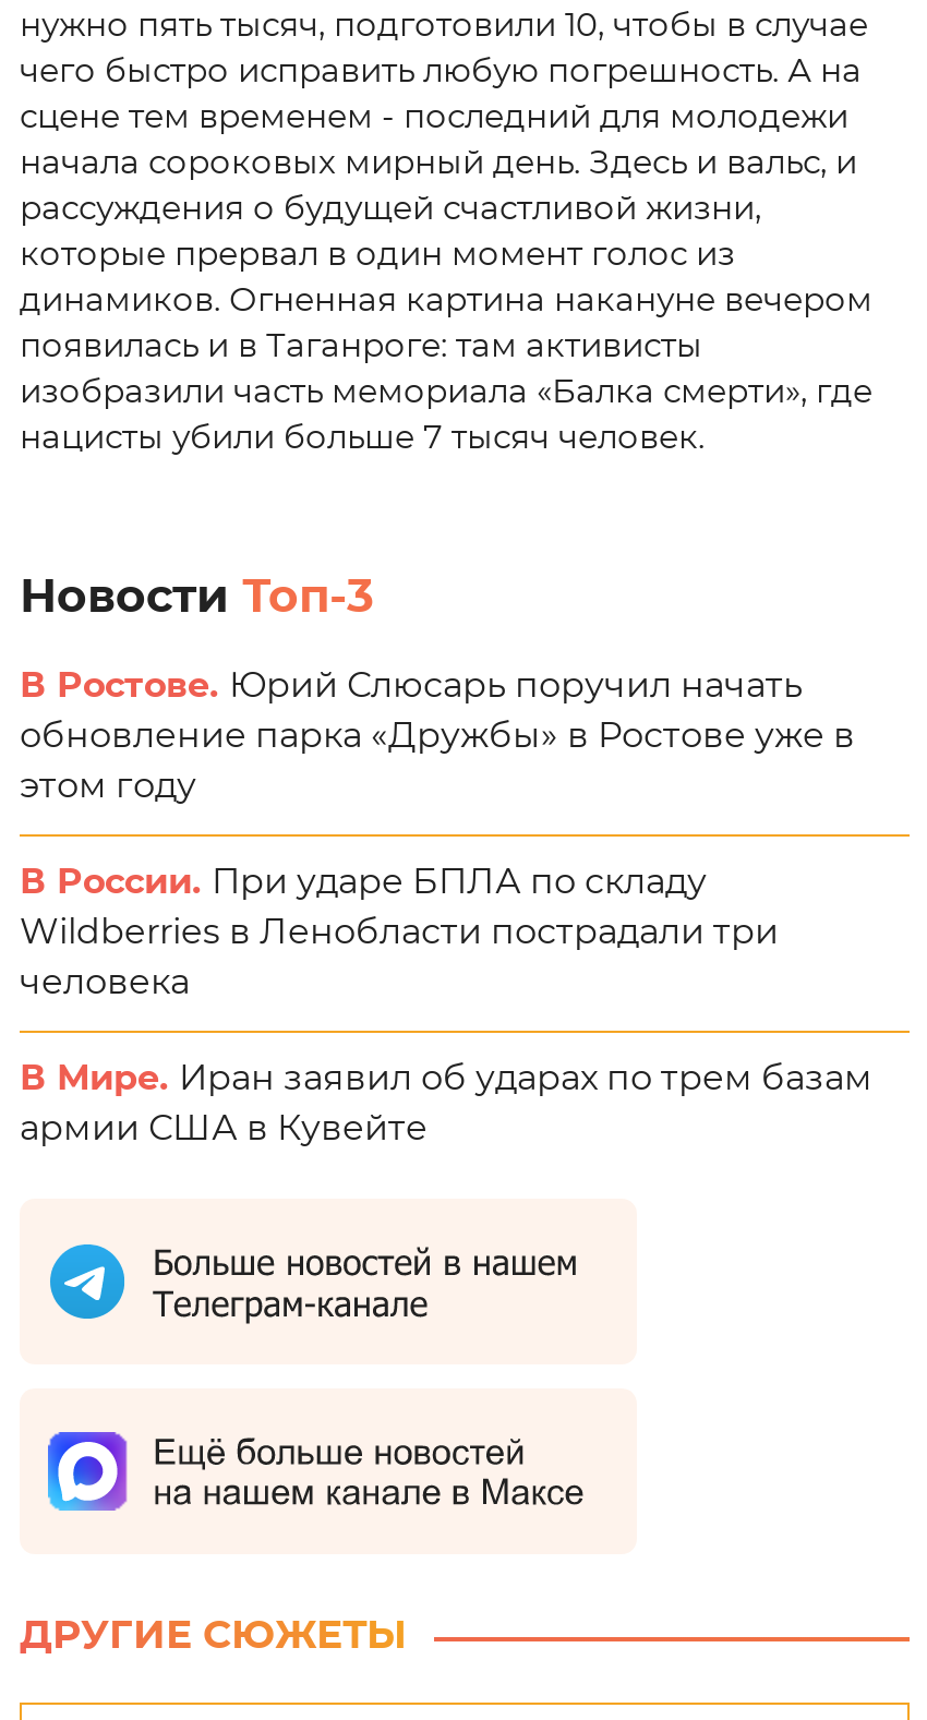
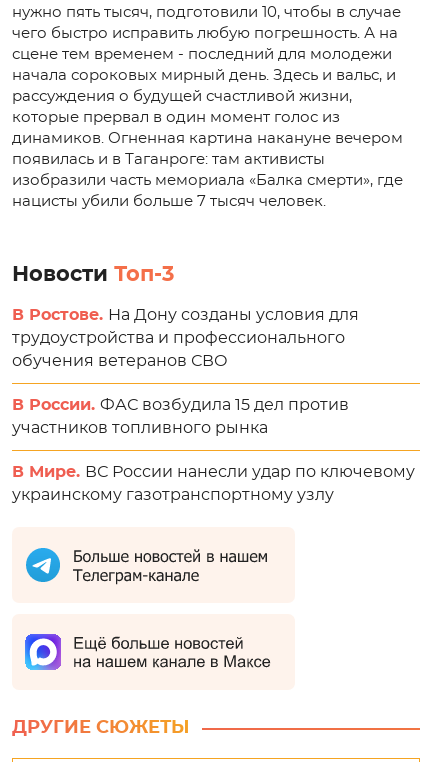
- В Ростове. Юрий Слюсарь поручил начать
- обновление парка «Дружбы» в Ростове уже в
- этом году
+ В Ростове. На Дону созданы условия для
+ трудоустройства и профессионального
+ обучения ветеранов СВО

- В России. При ударе БПЛА по складу
- Wildberries в Ленобласти пострадали три
- человека
+ В России. ФАС возбудила 15 дел против
+ участников топливного рынка

- В Мире. Иран заявил об ударах по трем базам
- армии США в Кувейте
+ В Мире. ВС России нанесли удар по ключевому
+ украинскому газотранспортному узлу
